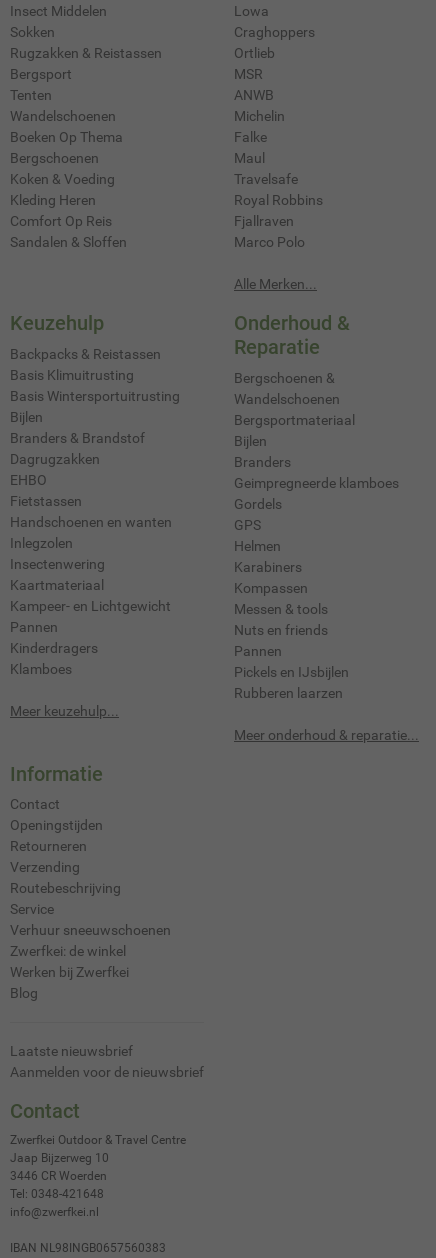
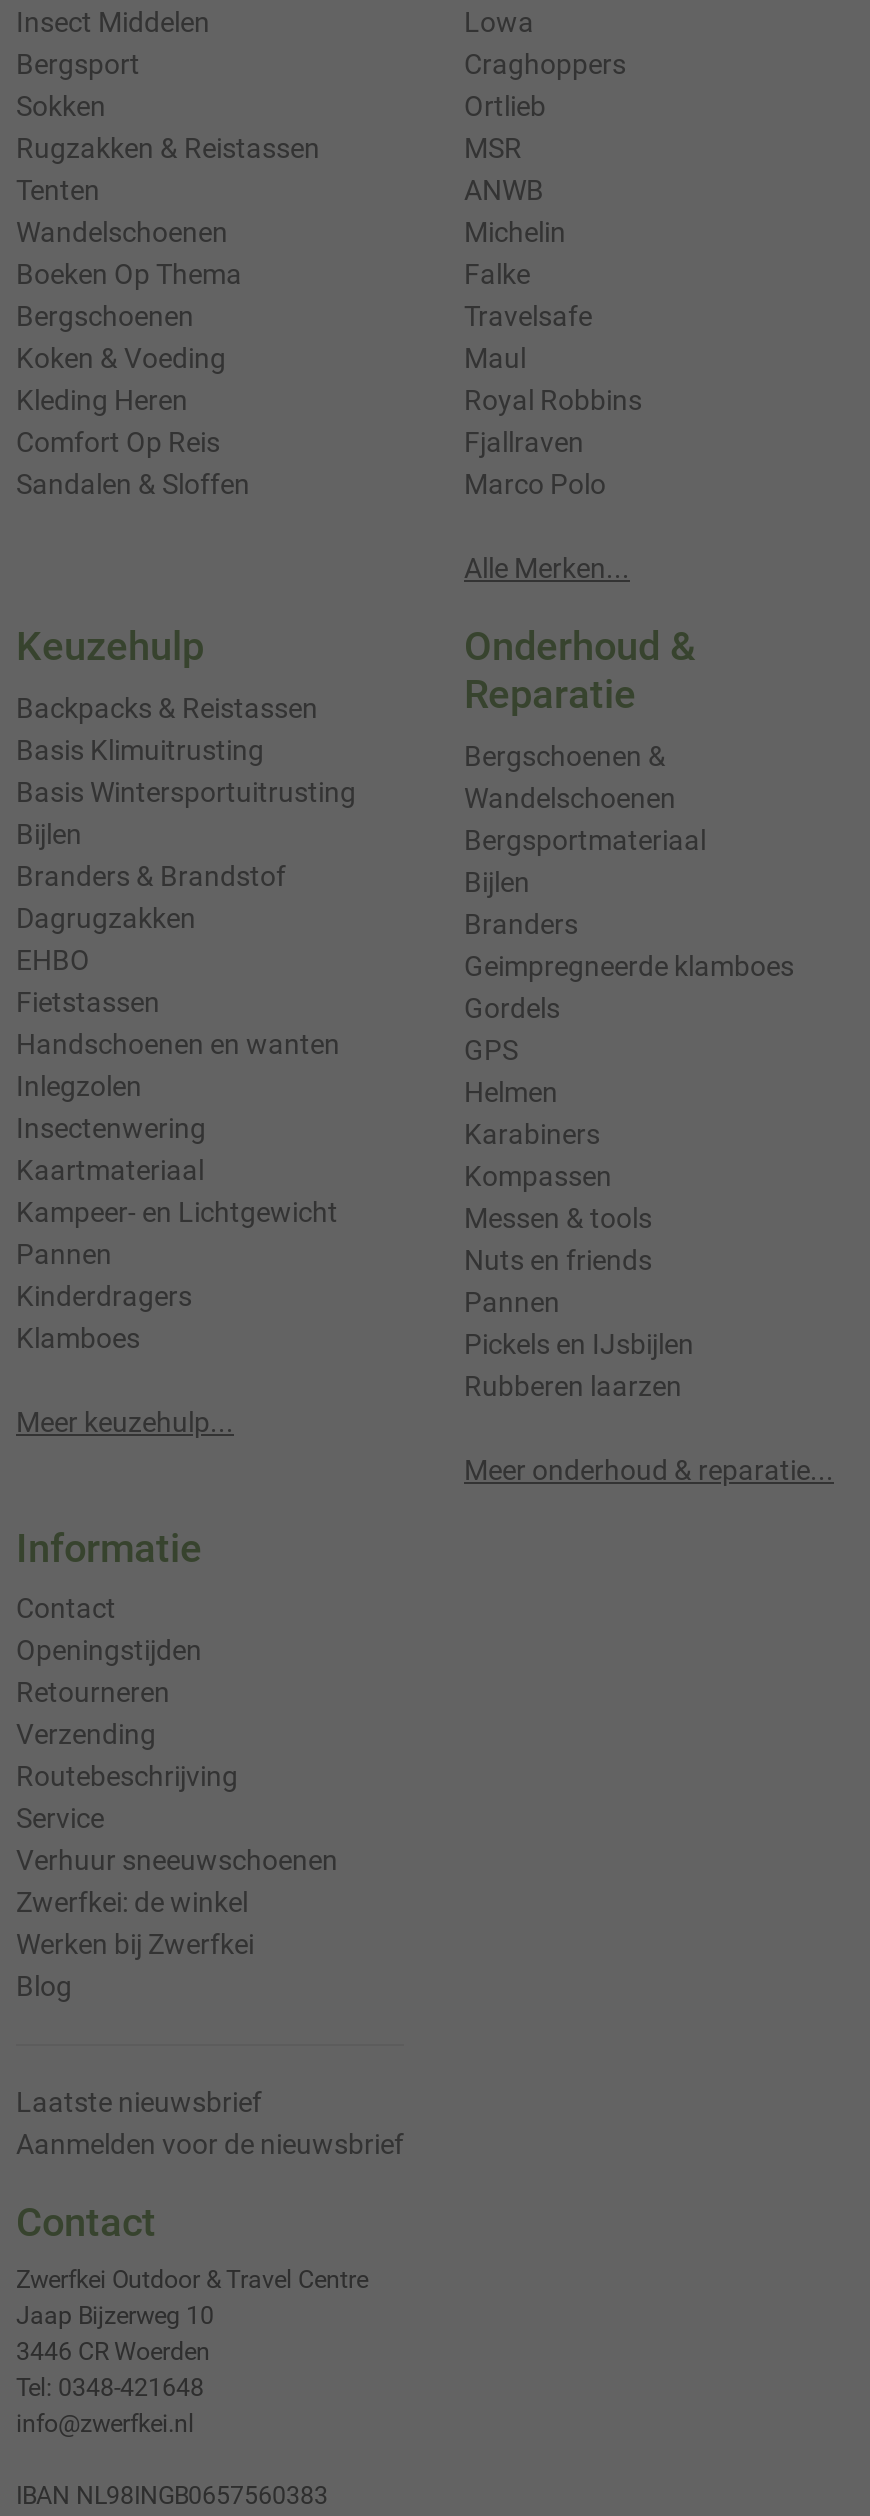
moved down: Sokken | Rugzakken & Reistassen

moved up: Bergsport

moved down: Maul

moved up: Travelsafe
